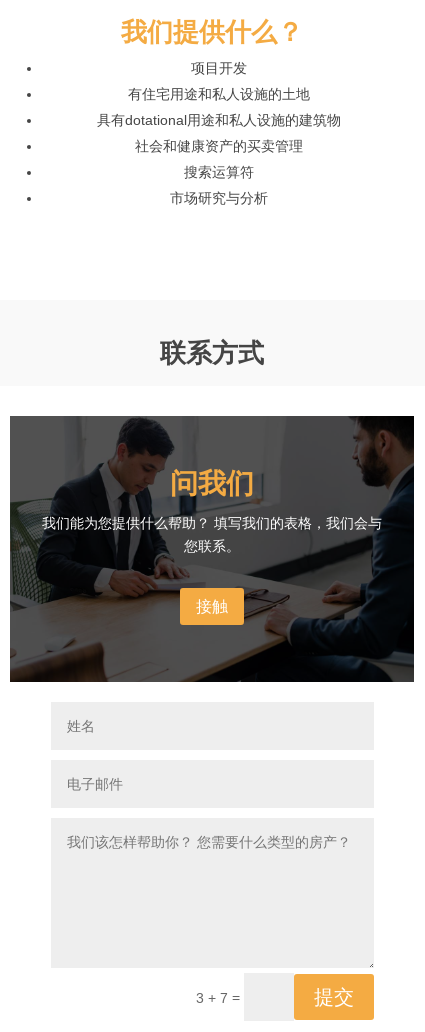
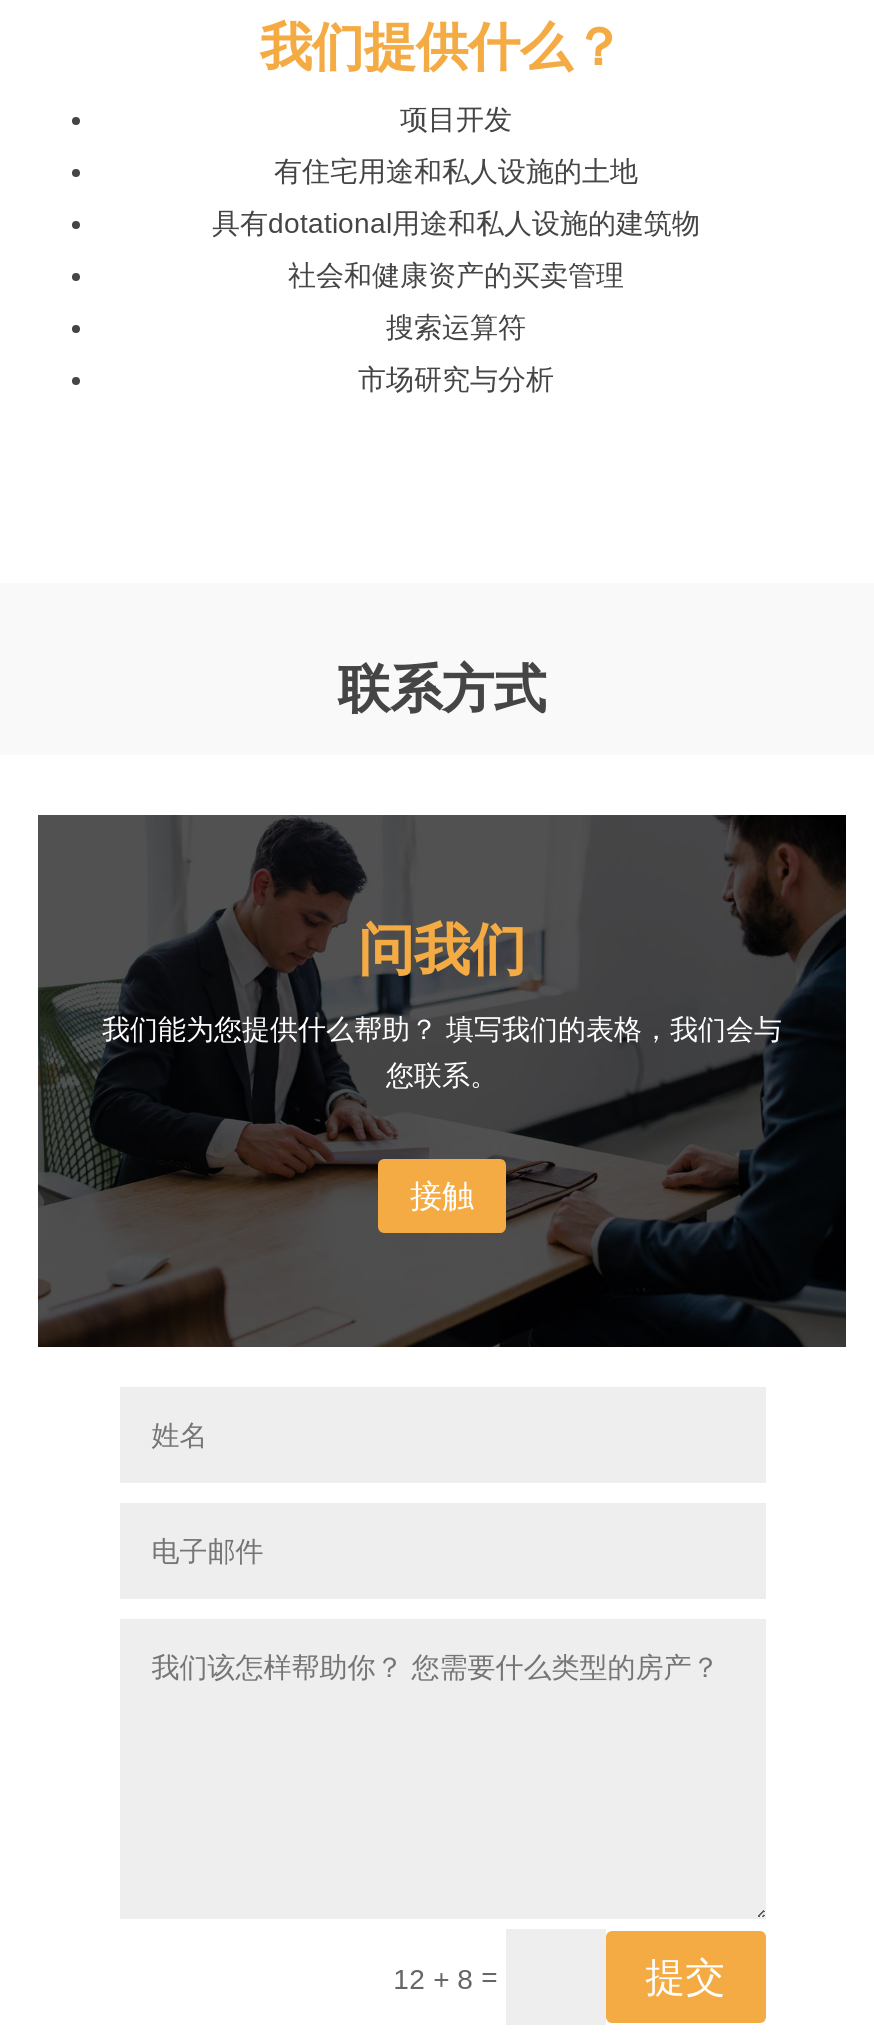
- 3 + 7 =
+ 12 + 8 =
